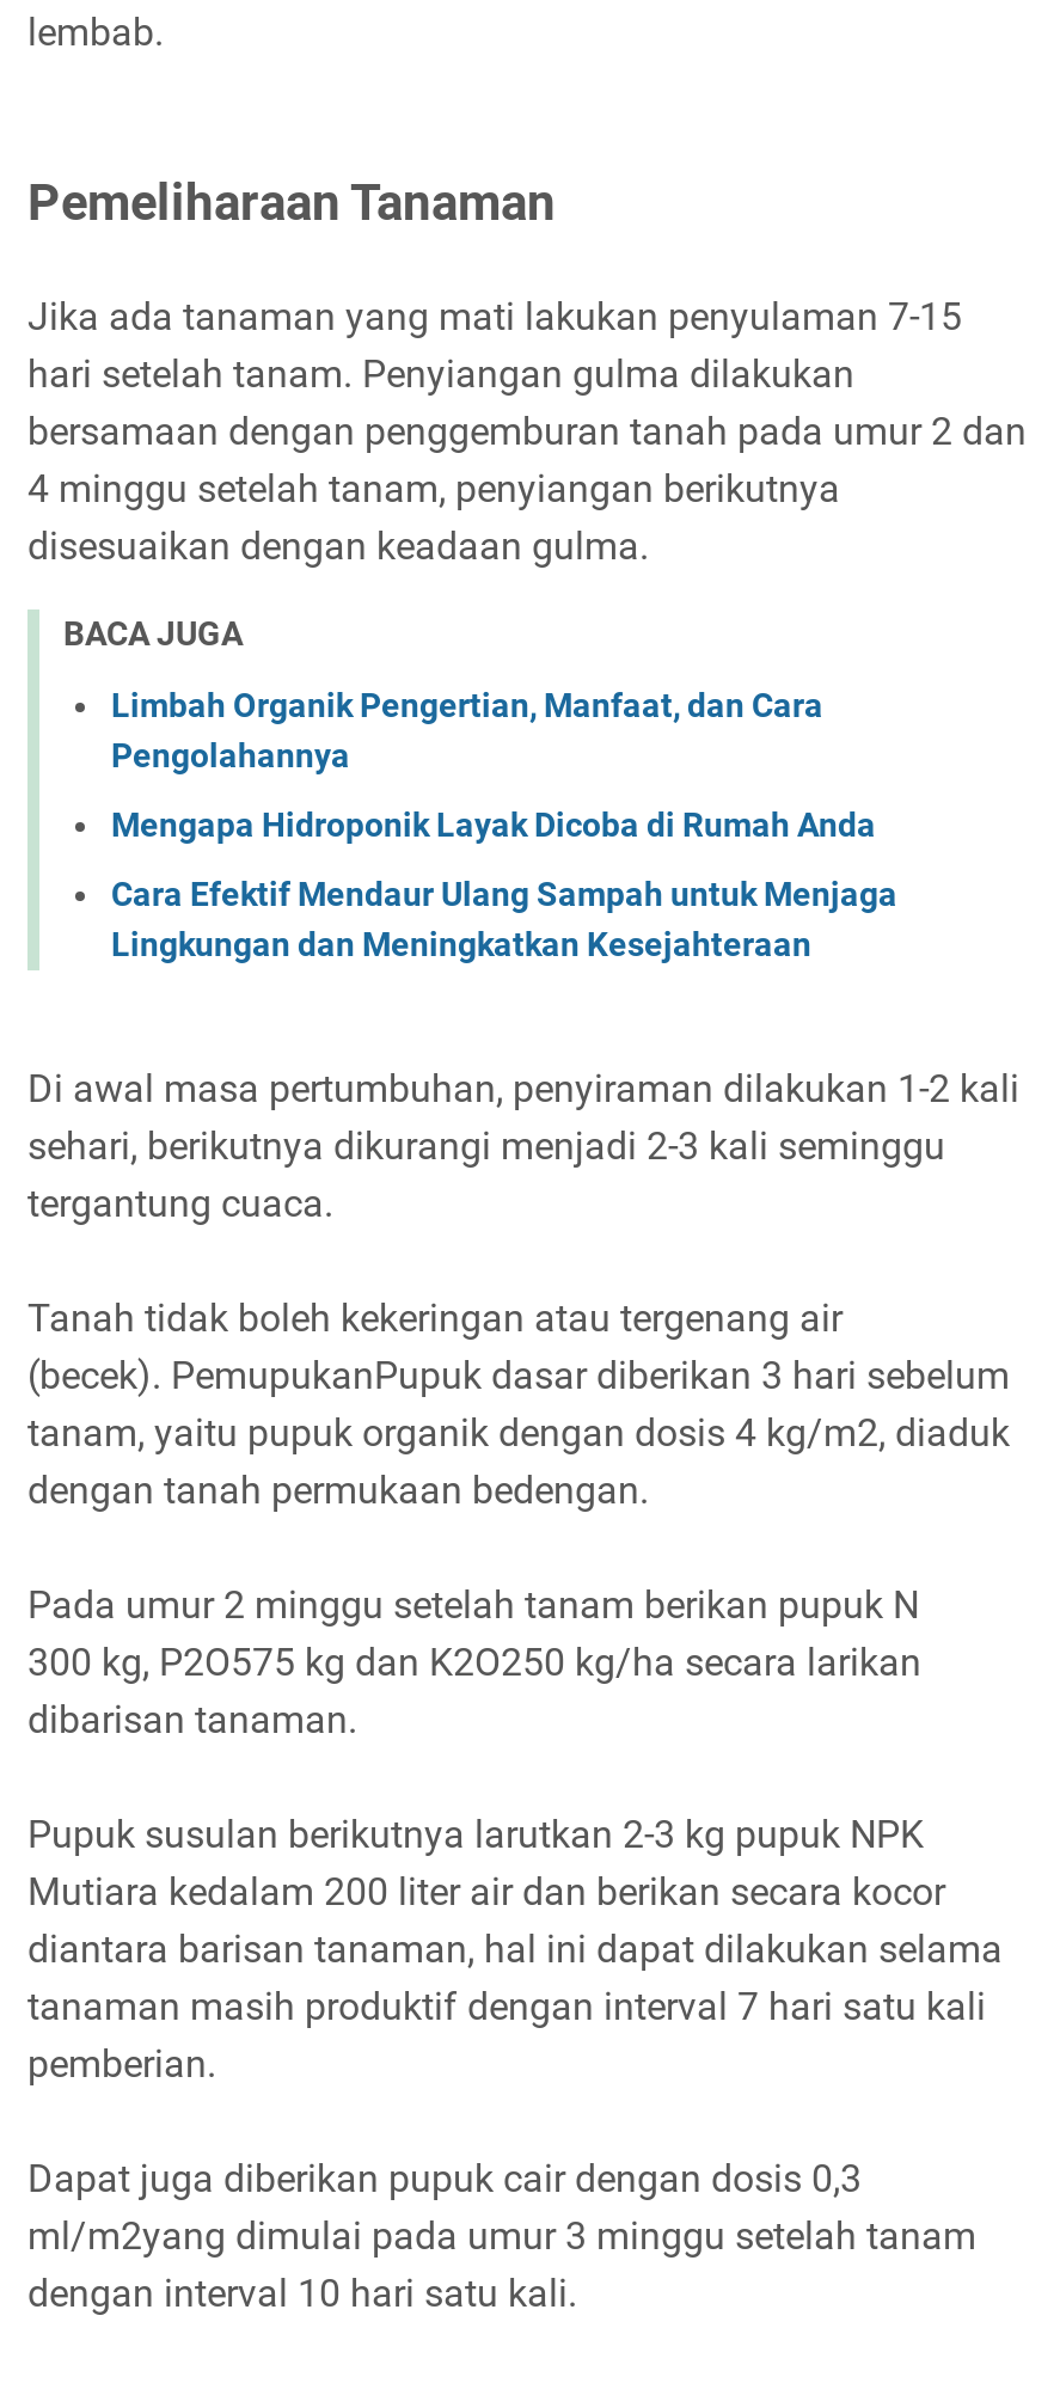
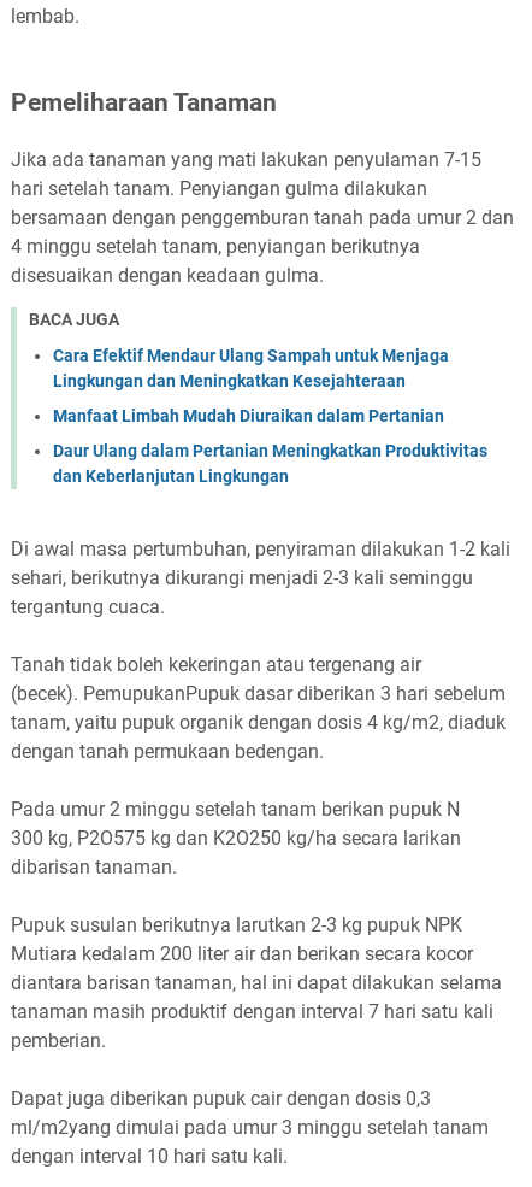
- Limbah Organik Pengertian, Manfaat, dan Cara
- Pengolahannya
- Mengapa Hidroponik Layak Dicoba di Rumah Anda

moved up: Cara Efektif Mendaur Ulang Sampah untuk Menjaga | Lingkungan dan Meningkatkan Kesejahteraan

+ Manfaat Limbah Mudah Diuraikan dalam Pertanian
+ Daur Ulang dalam Pertanian Meningkatkan Produktivitas
+ dan Keberlanjutan Lingkungan
